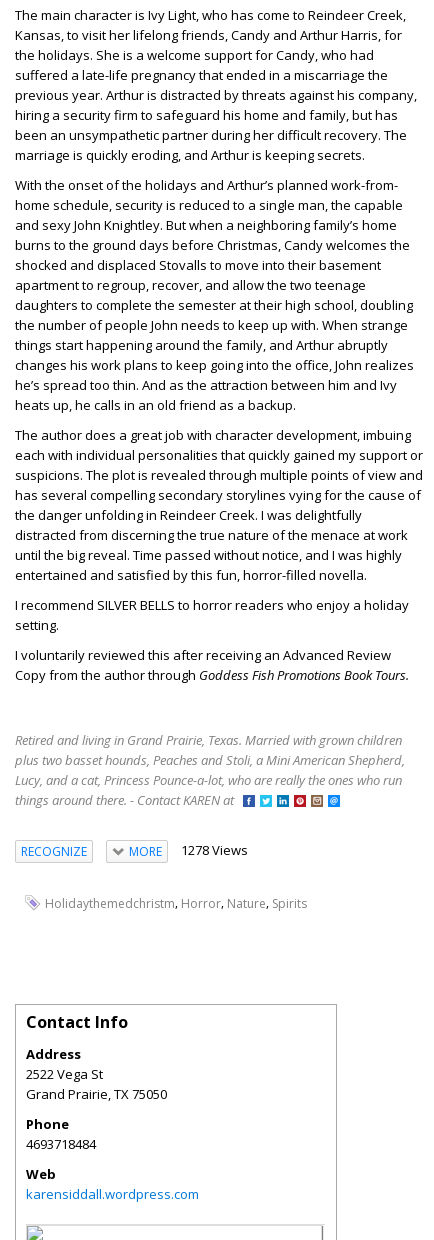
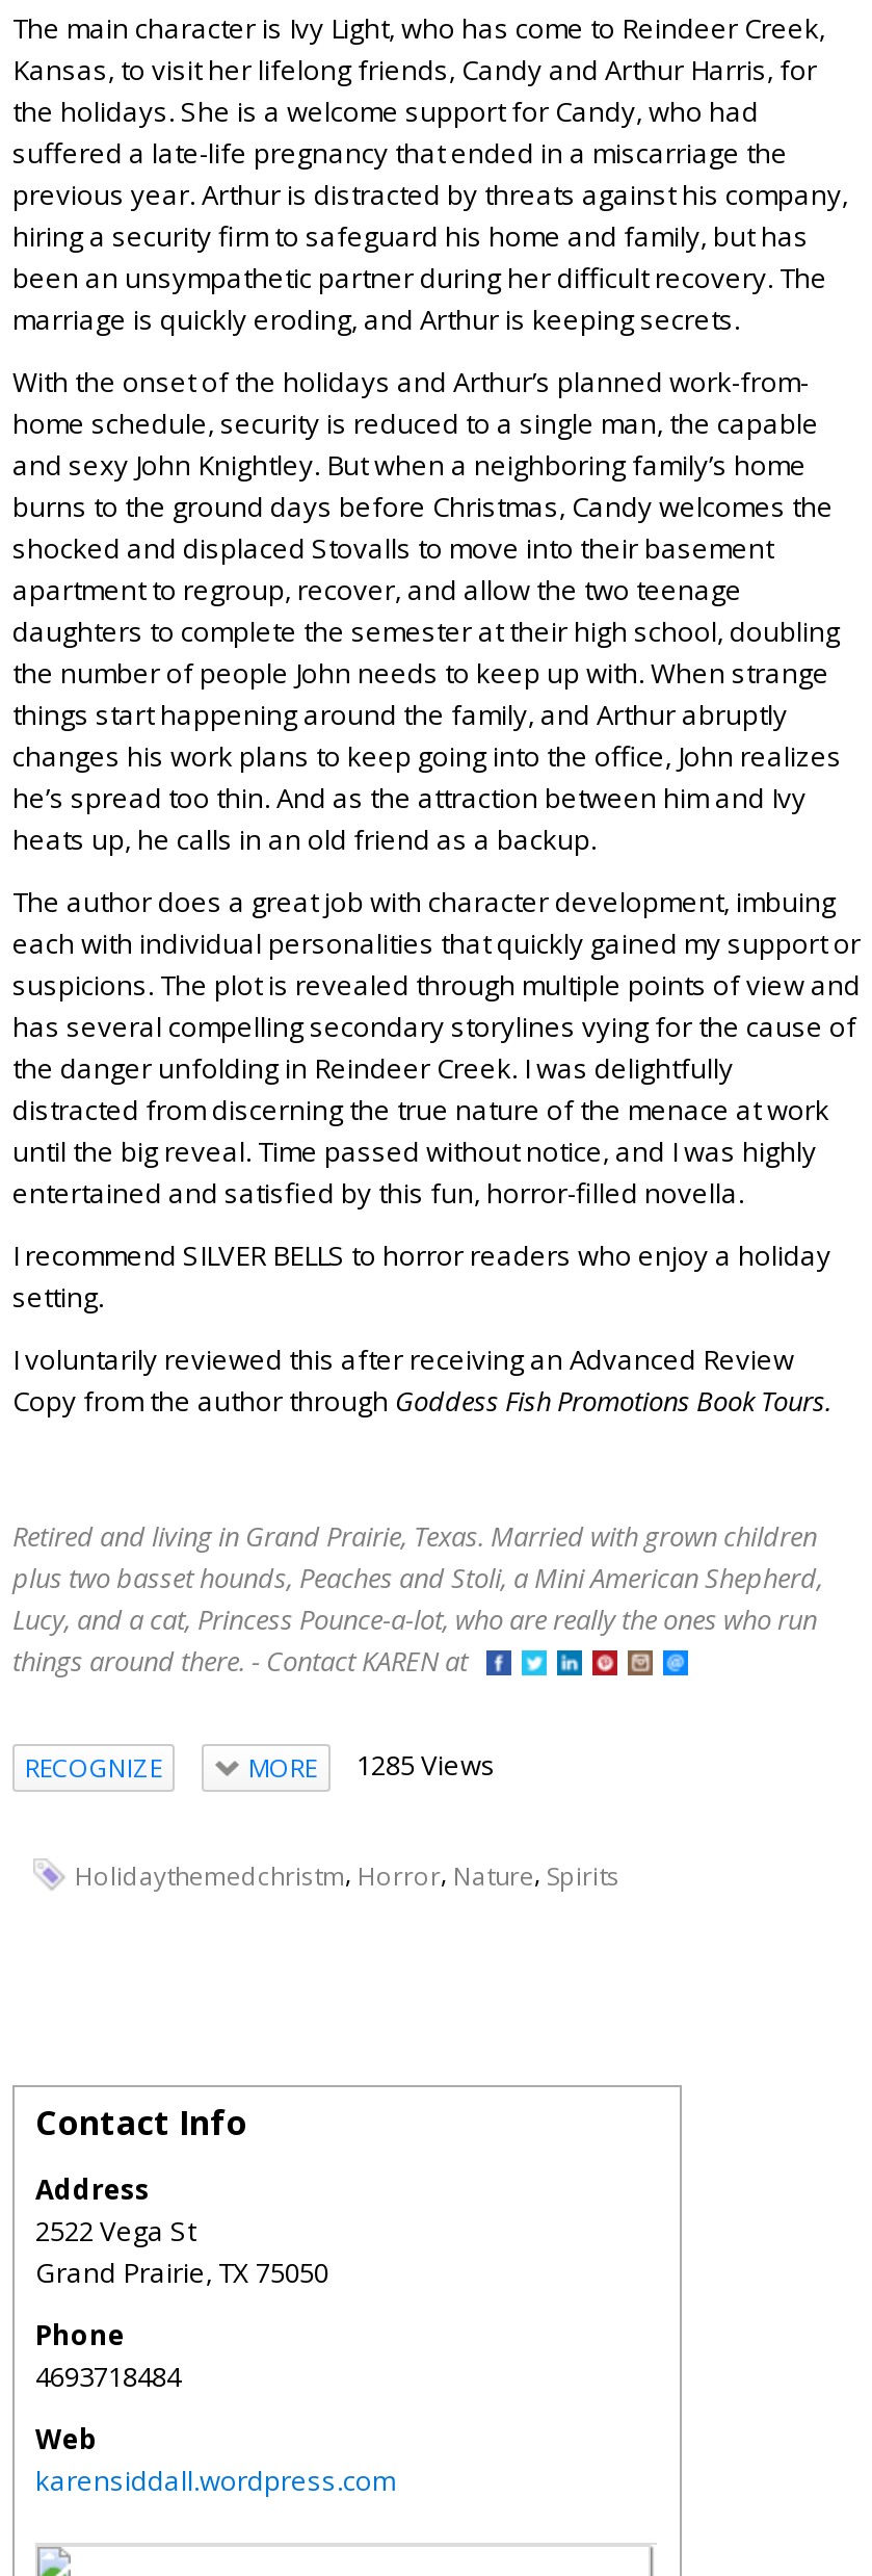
- MORE 1278 Views
+ MORE 1285 Views
